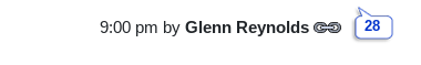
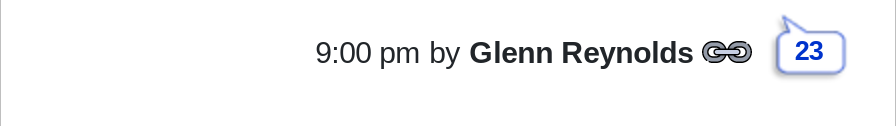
- 28
+ 23
